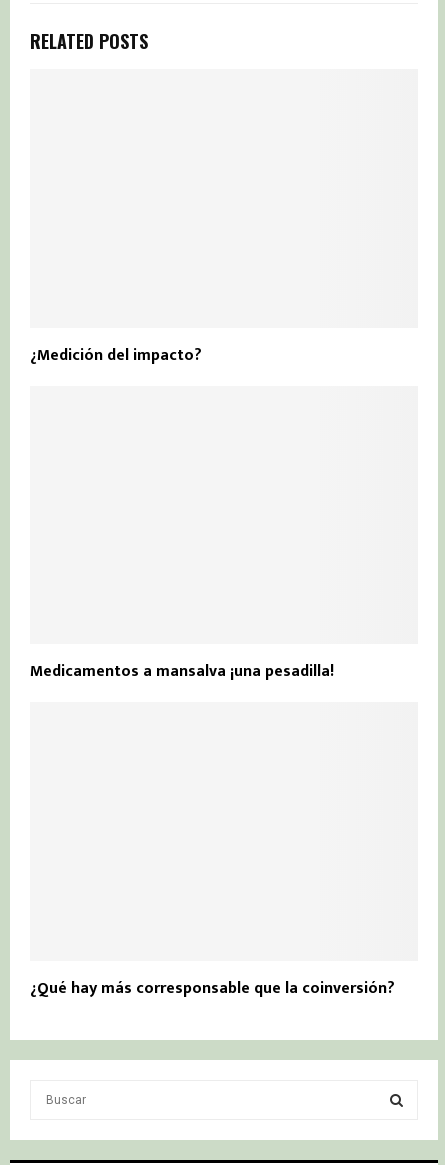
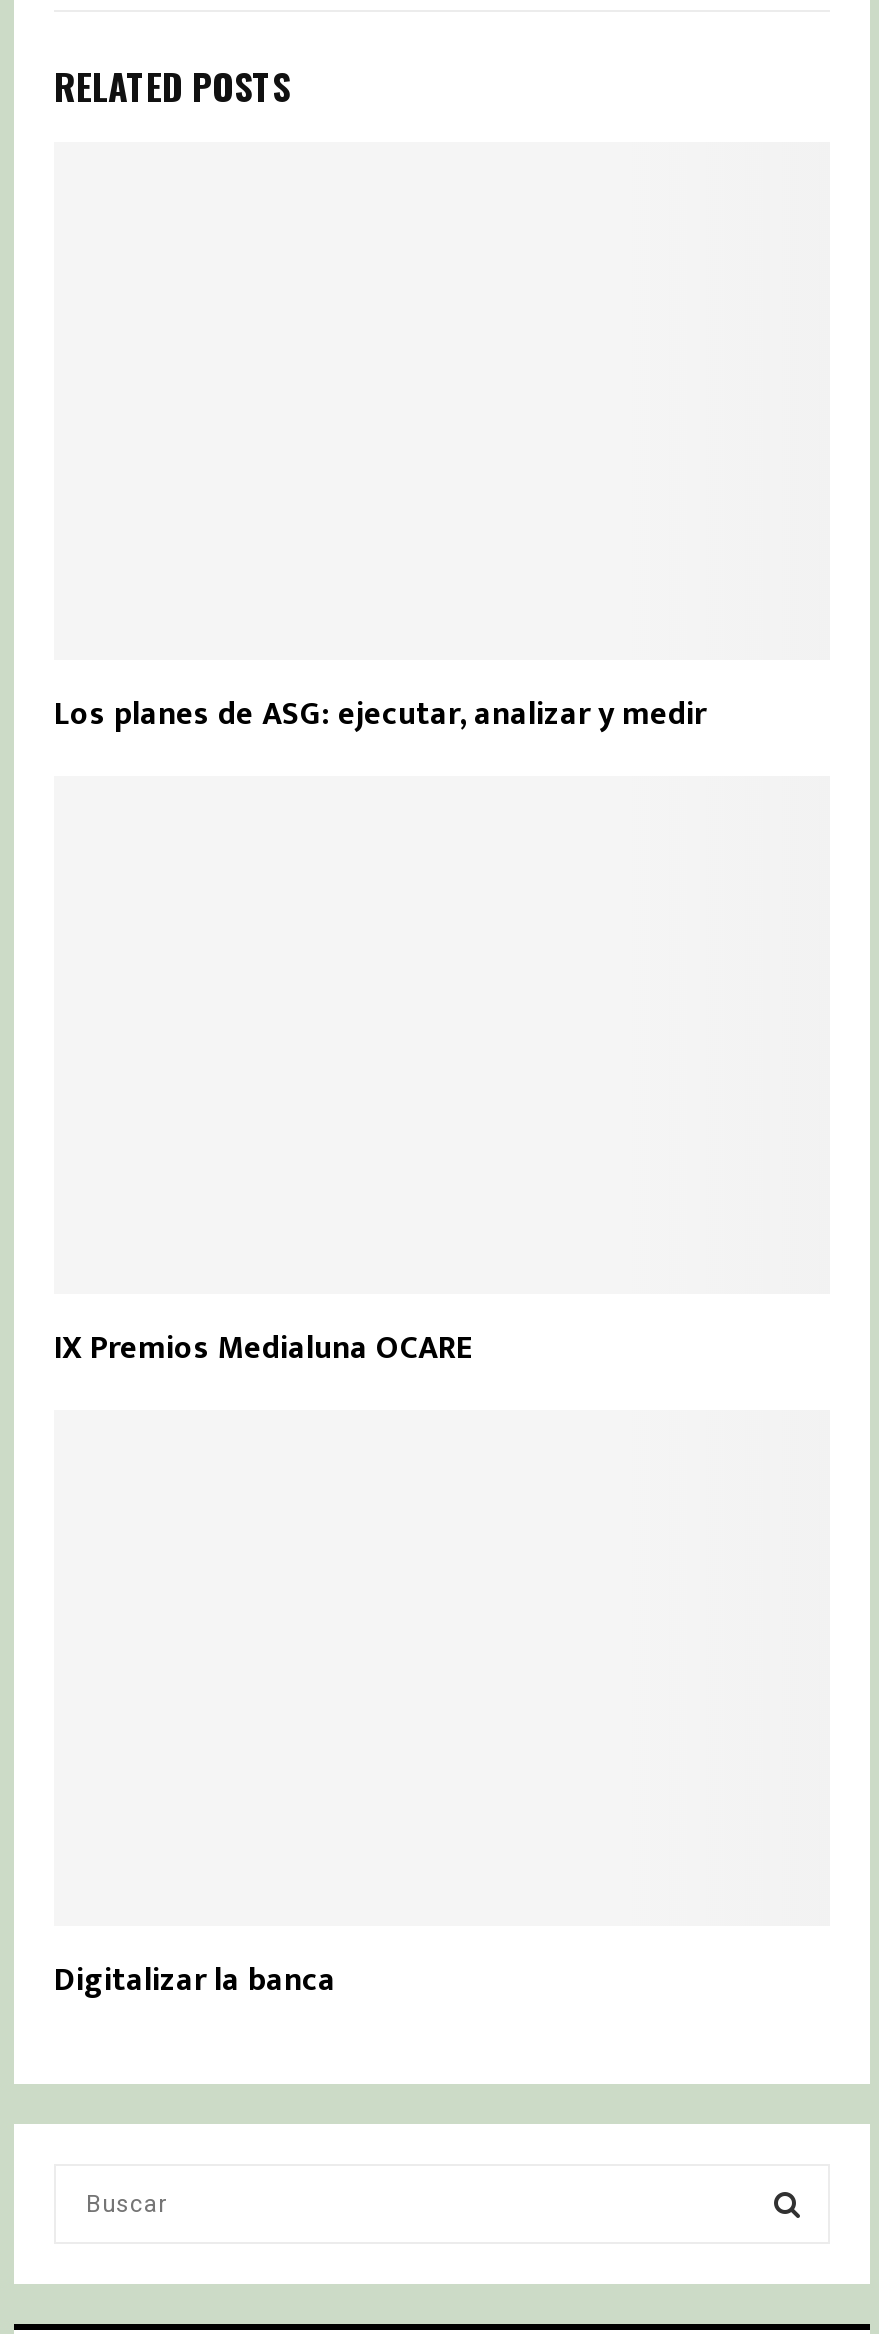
- ¿Medición del impacto?
+ Los planes de ASG: ejecutar, analizar y medir

- Medicamentos a mansalva ¡una pesadilla!
+ IX Premios Medialuna OCARE

- ¿Qué hay más corresponsable que la coinversión?
+ Digitalizar la banca
